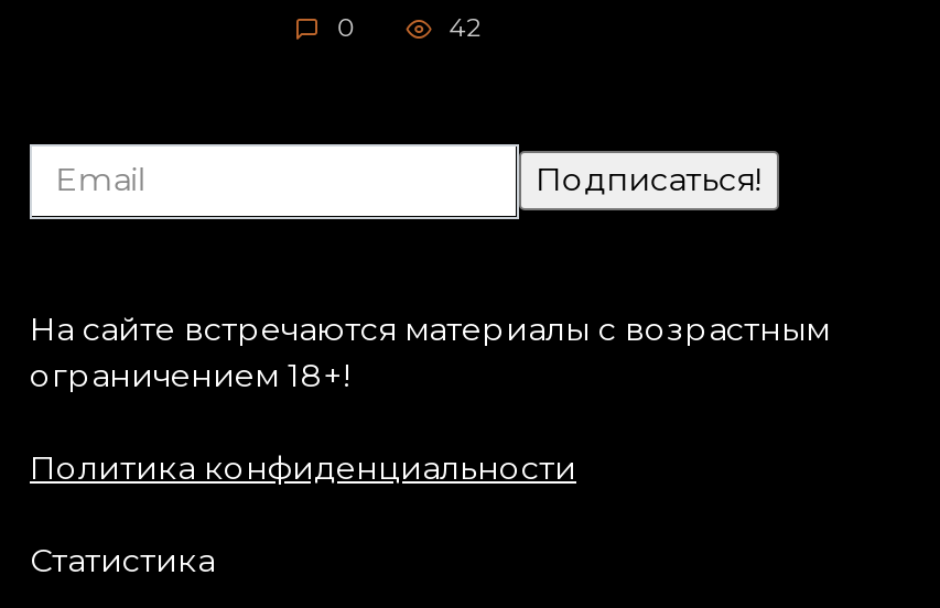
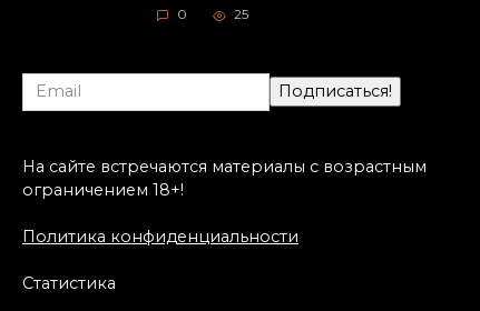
- 42
+ 25
